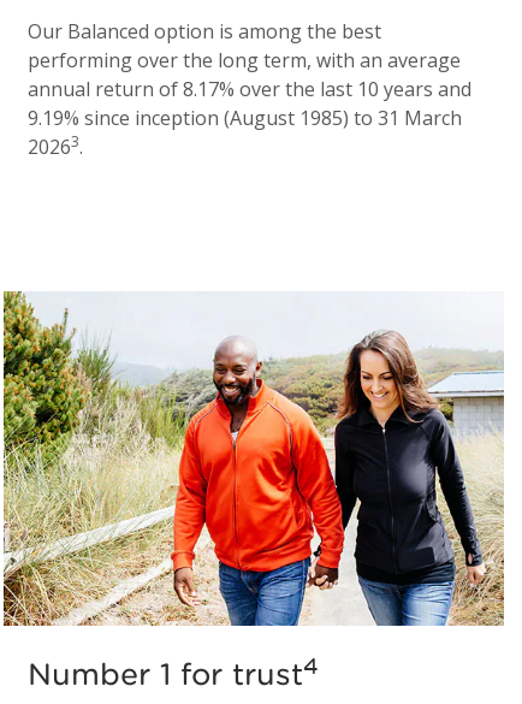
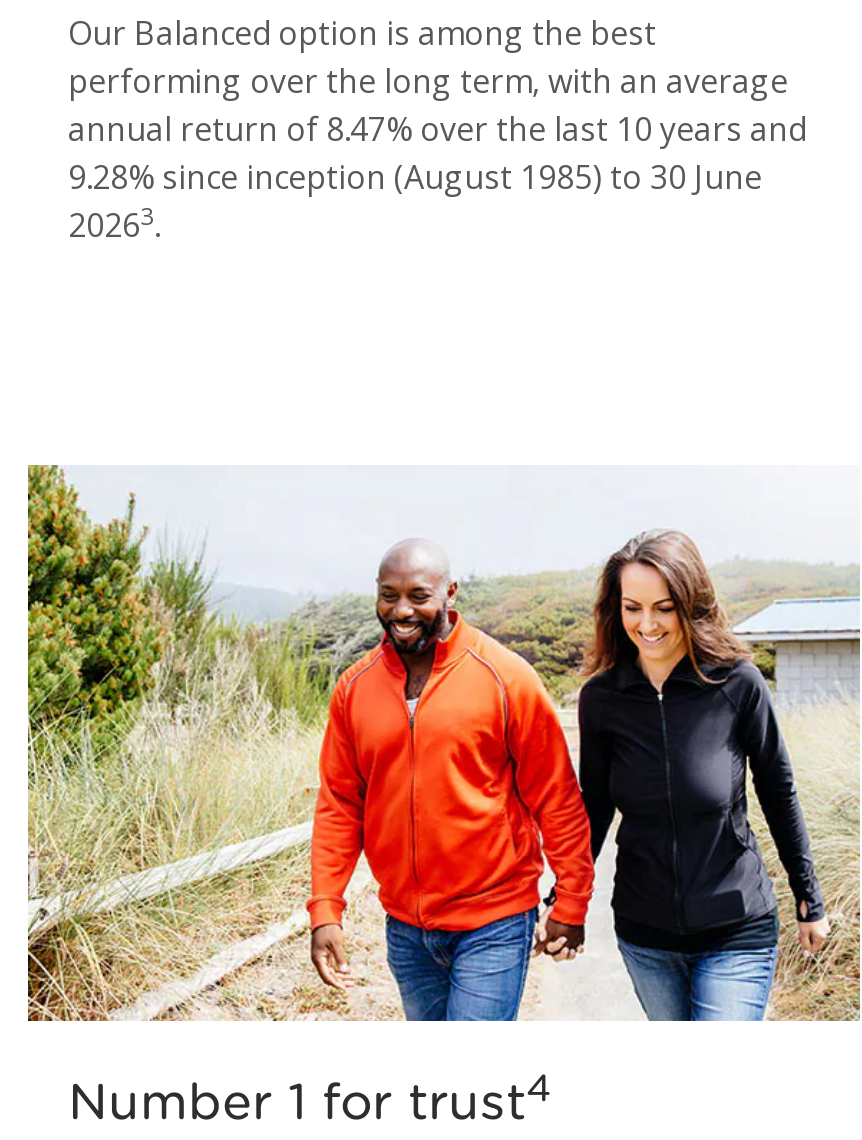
- annual return of 8.17% over the last 10 years and
+ annual return of 8.47% over the last 10 years and

- 9.19% since inception (August 1985) to 31 March
+ 9.28% since inception (August 1985) to 30 June
